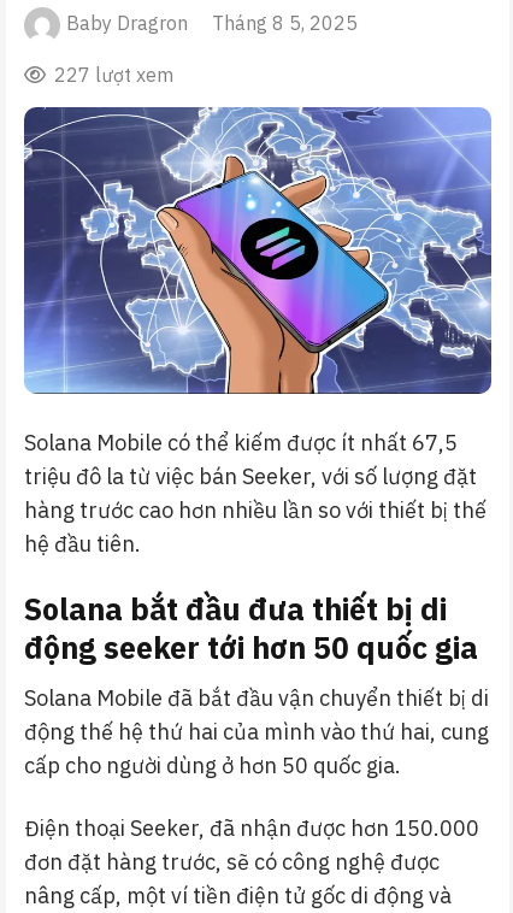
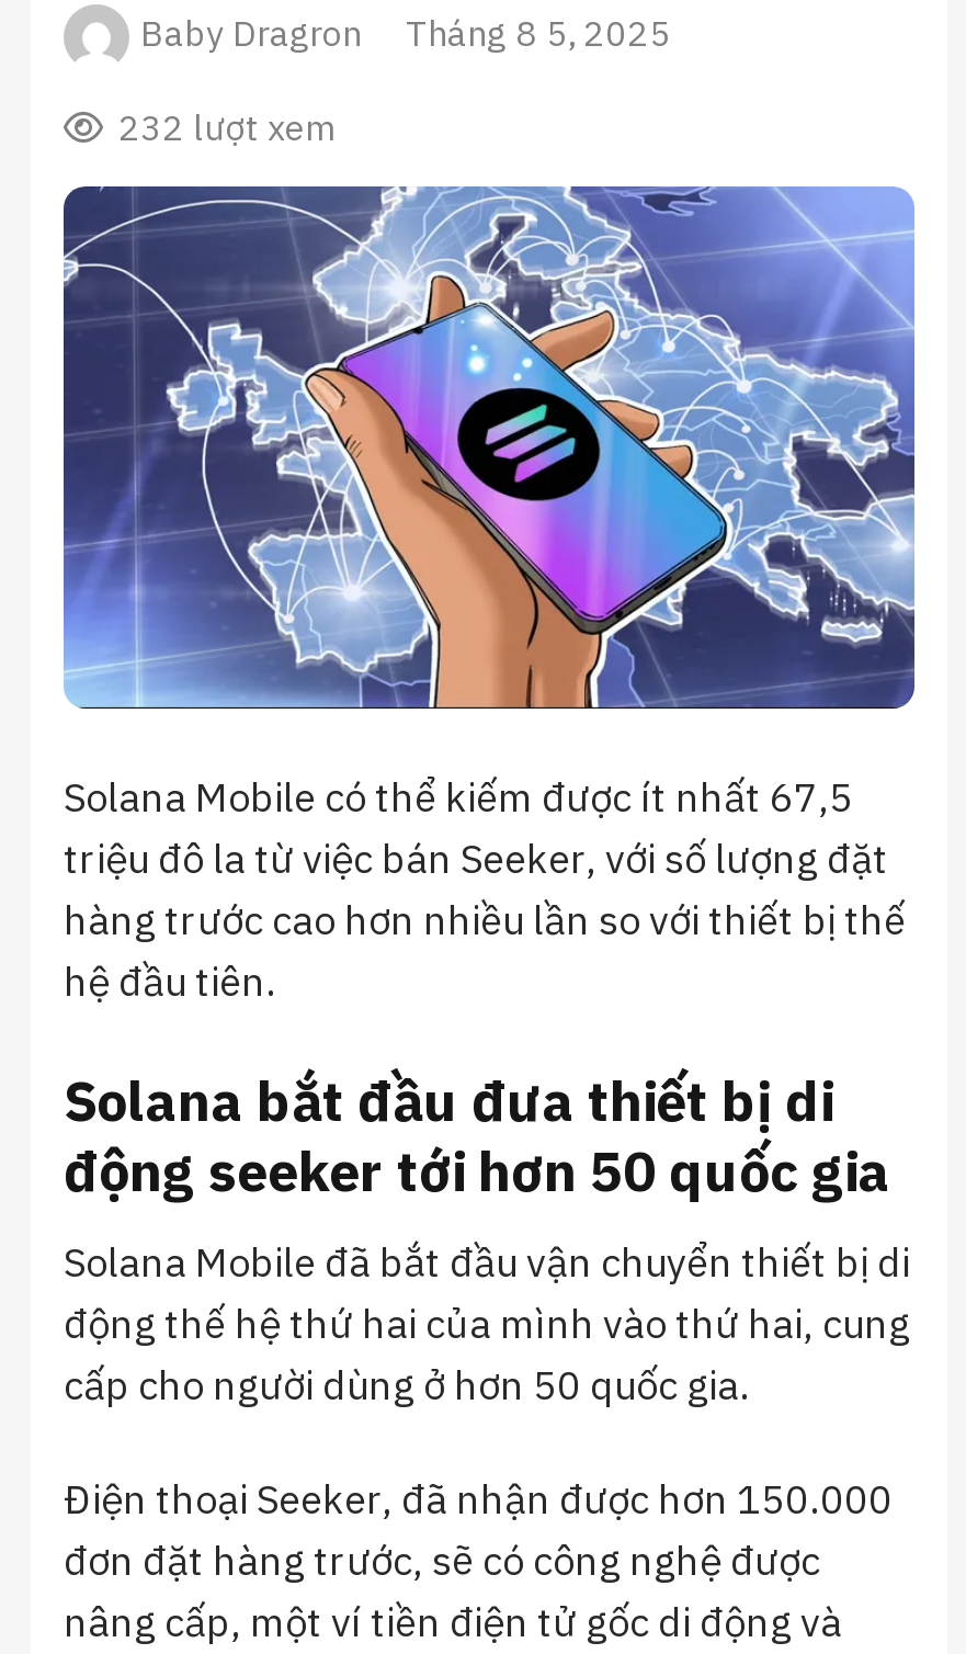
- 227 lượt xem
+ 232 lượt xem
